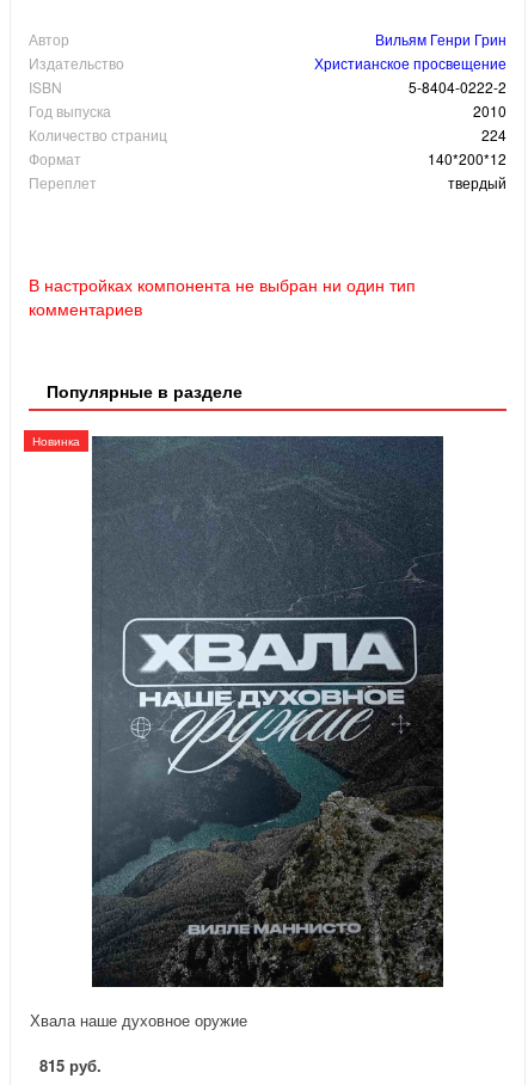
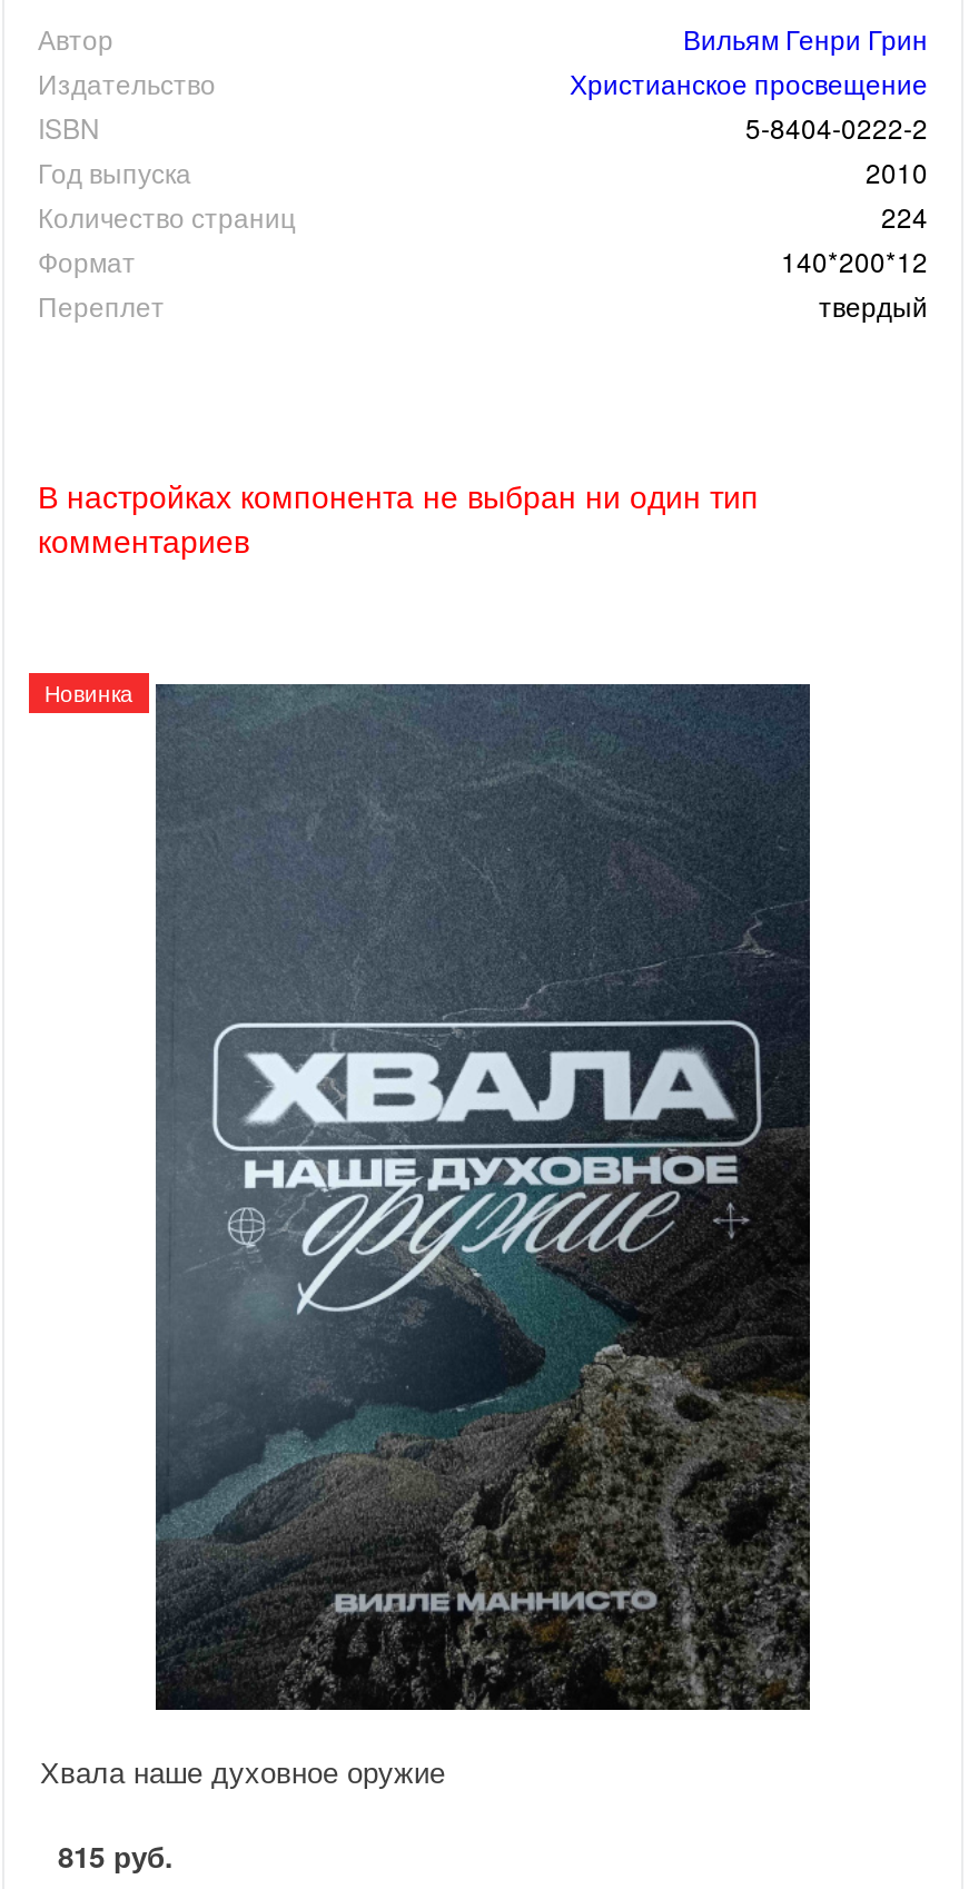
- Популярные в разделе
